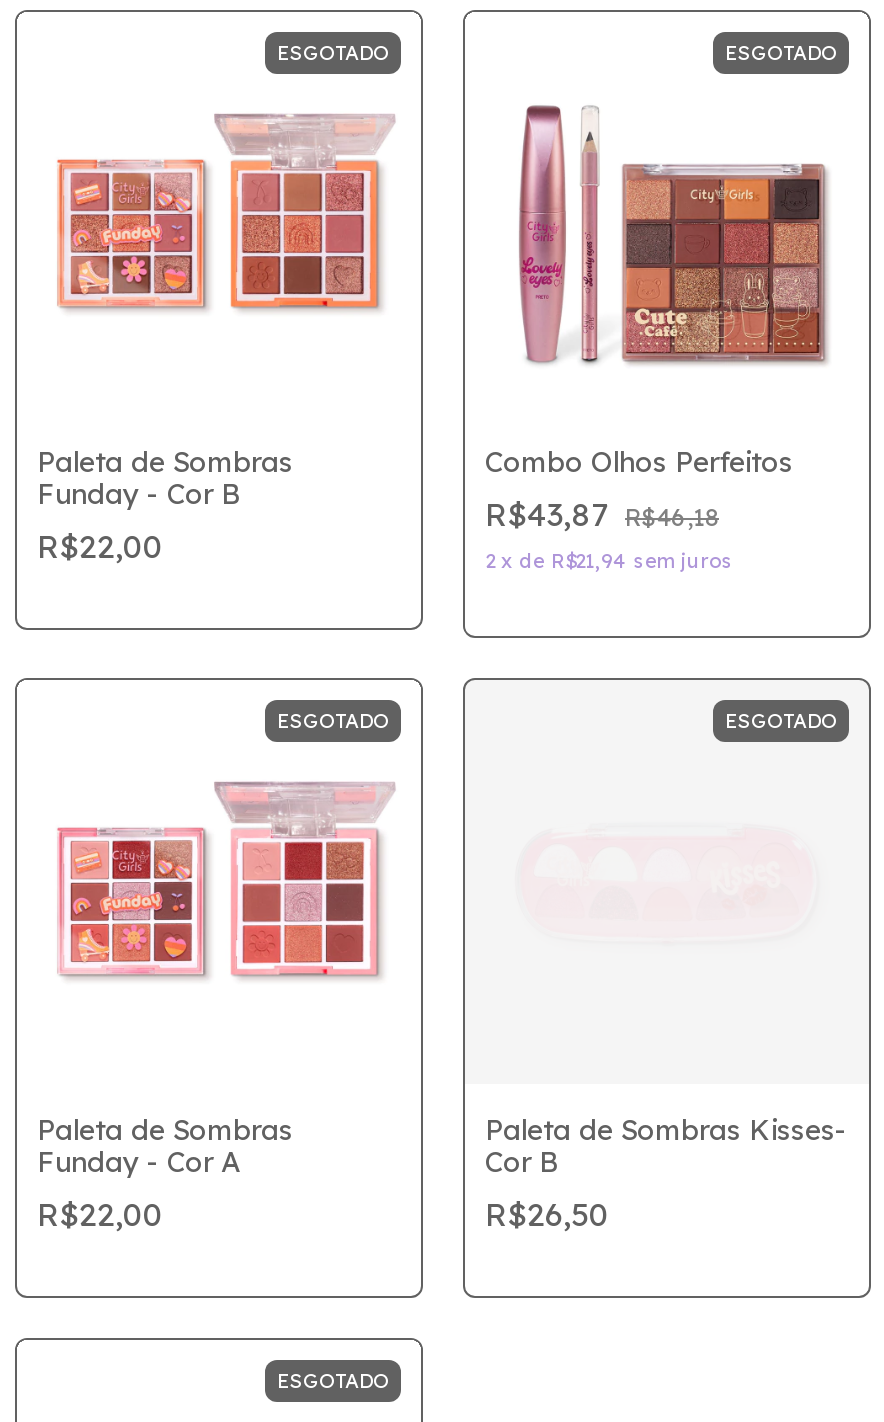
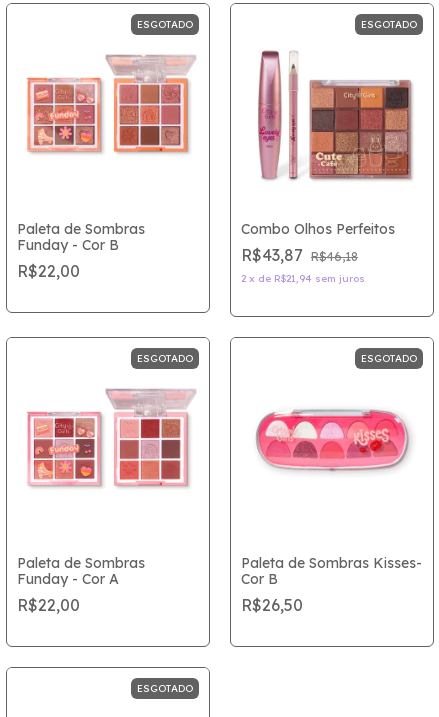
+ [image]
